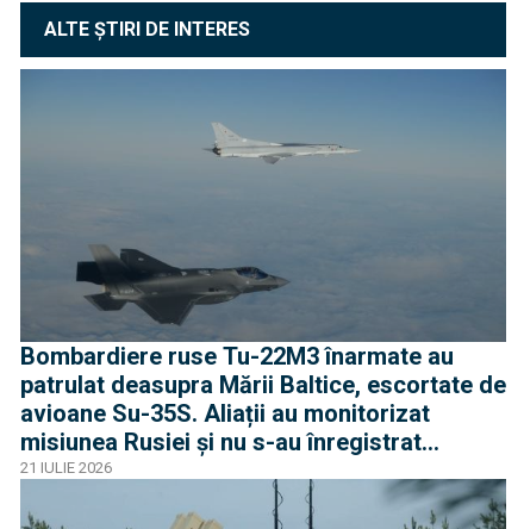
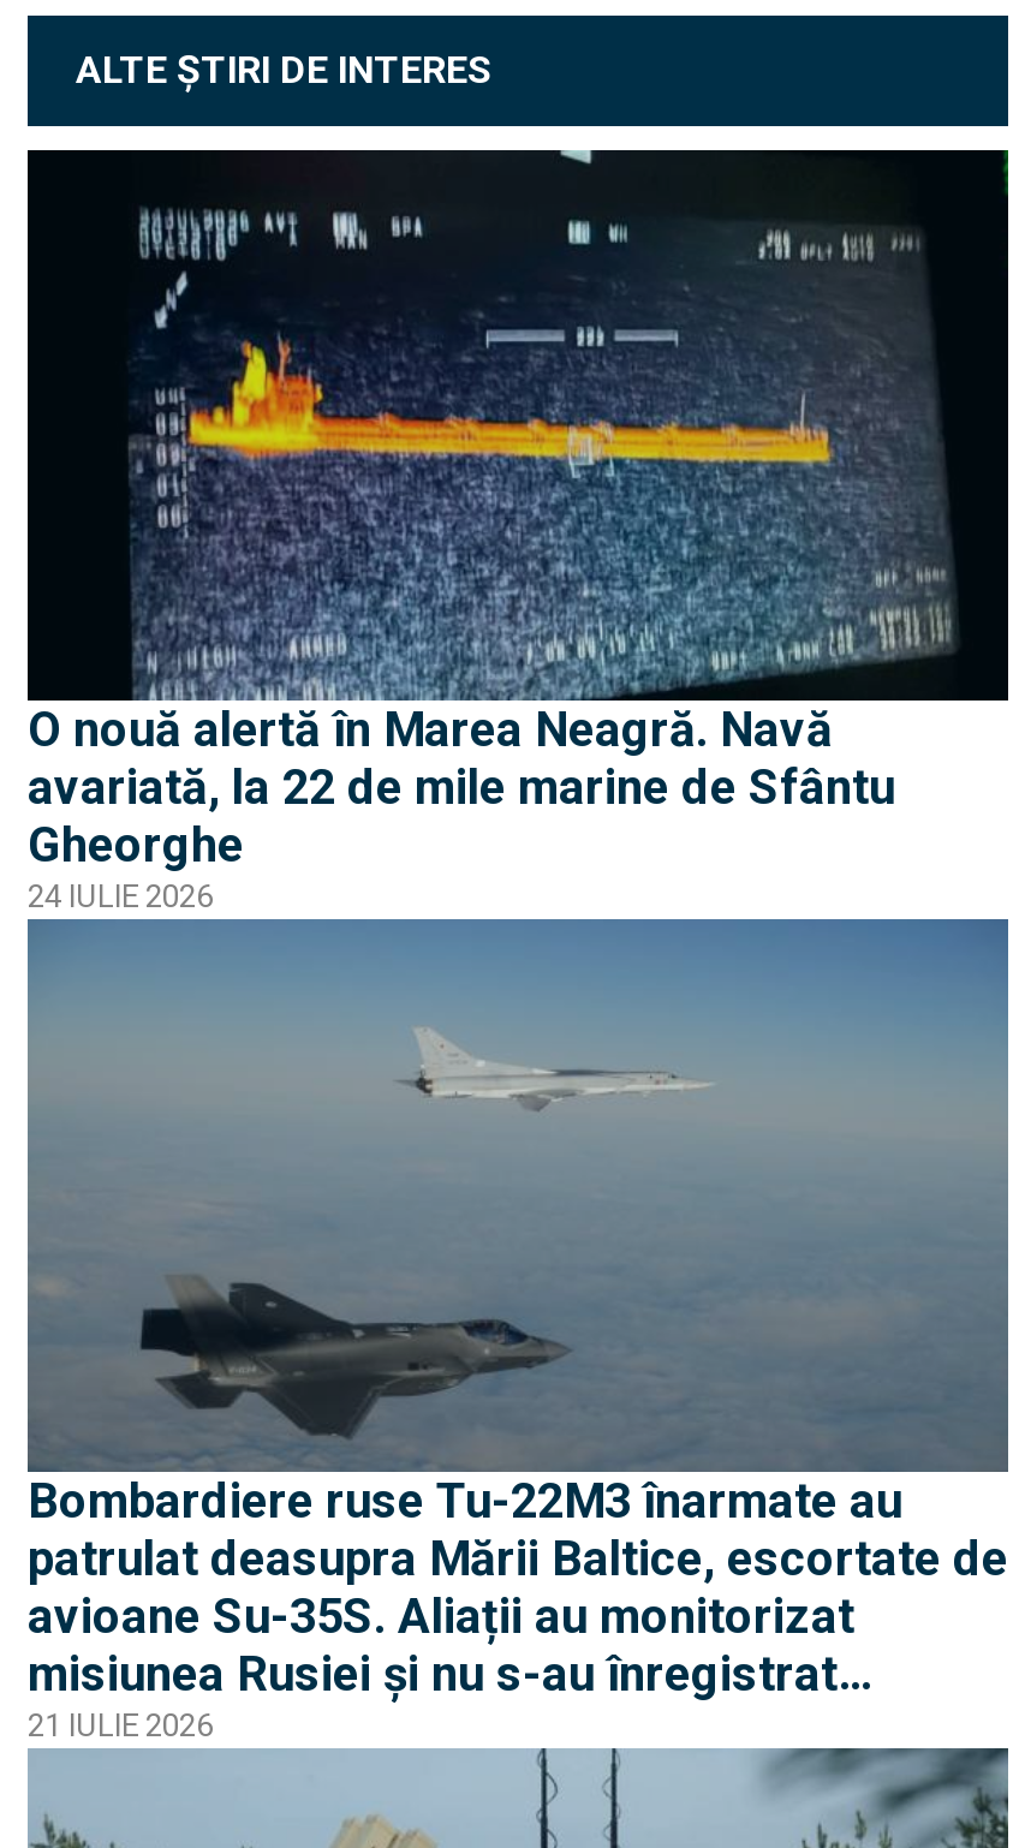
+ [image]
+ O nouă alertă în Marea Neagră. Navă
+ avariată, la 22 de mile marine de Sfântu
+ Gheorghe
+ 24 IULIE 2026
